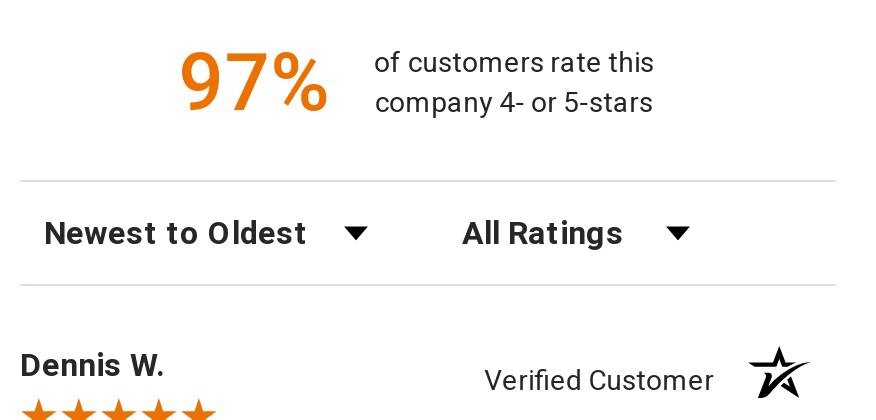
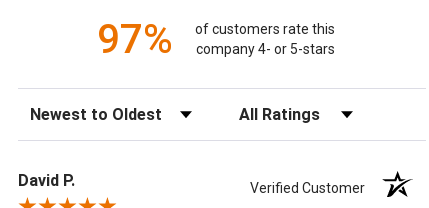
- Dennis W.
+ David P.
